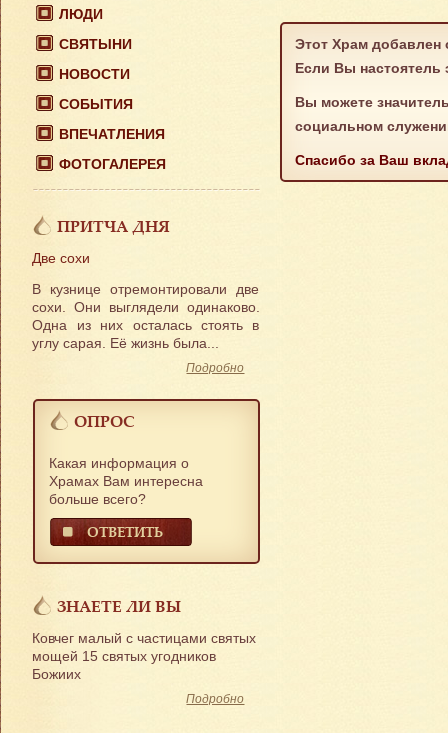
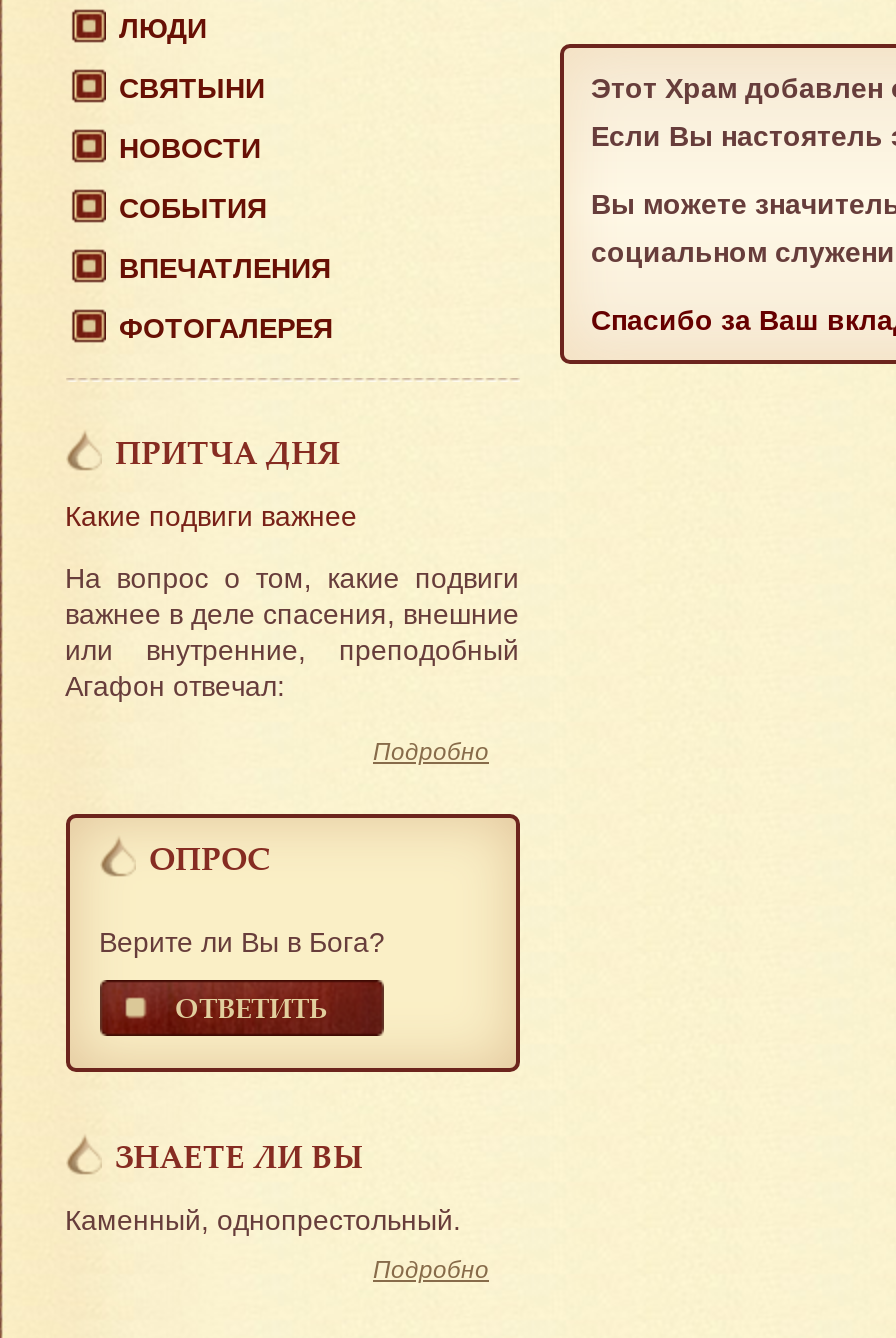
- Две сохи
+ Какие подвиги важнее

- В кузнице отремонтировали две
- сохи. Они выглядели одинаково.
- Одна из них осталась стоять в
- углу сарая. Её жизнь была...
+ На вопрос о том, какие подвиги
+ важнее в деле спасения, внешние
+ или внутренние, преподобный
+ Агафон отвечал:

- Какая информация о
- Храмах Вам интересна
- больше всего?
+ Верите ли Вы в Бога?

- Ковчег малый с частицами святых
- мощей 15 святых угодников
- Божиих
+ Каменный, однопрестольный.
